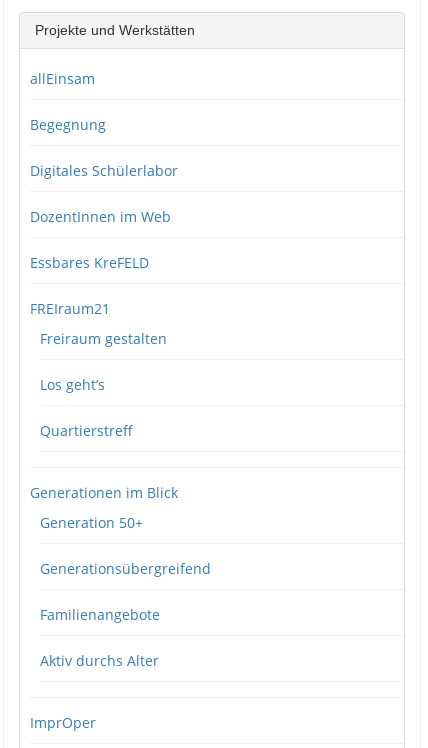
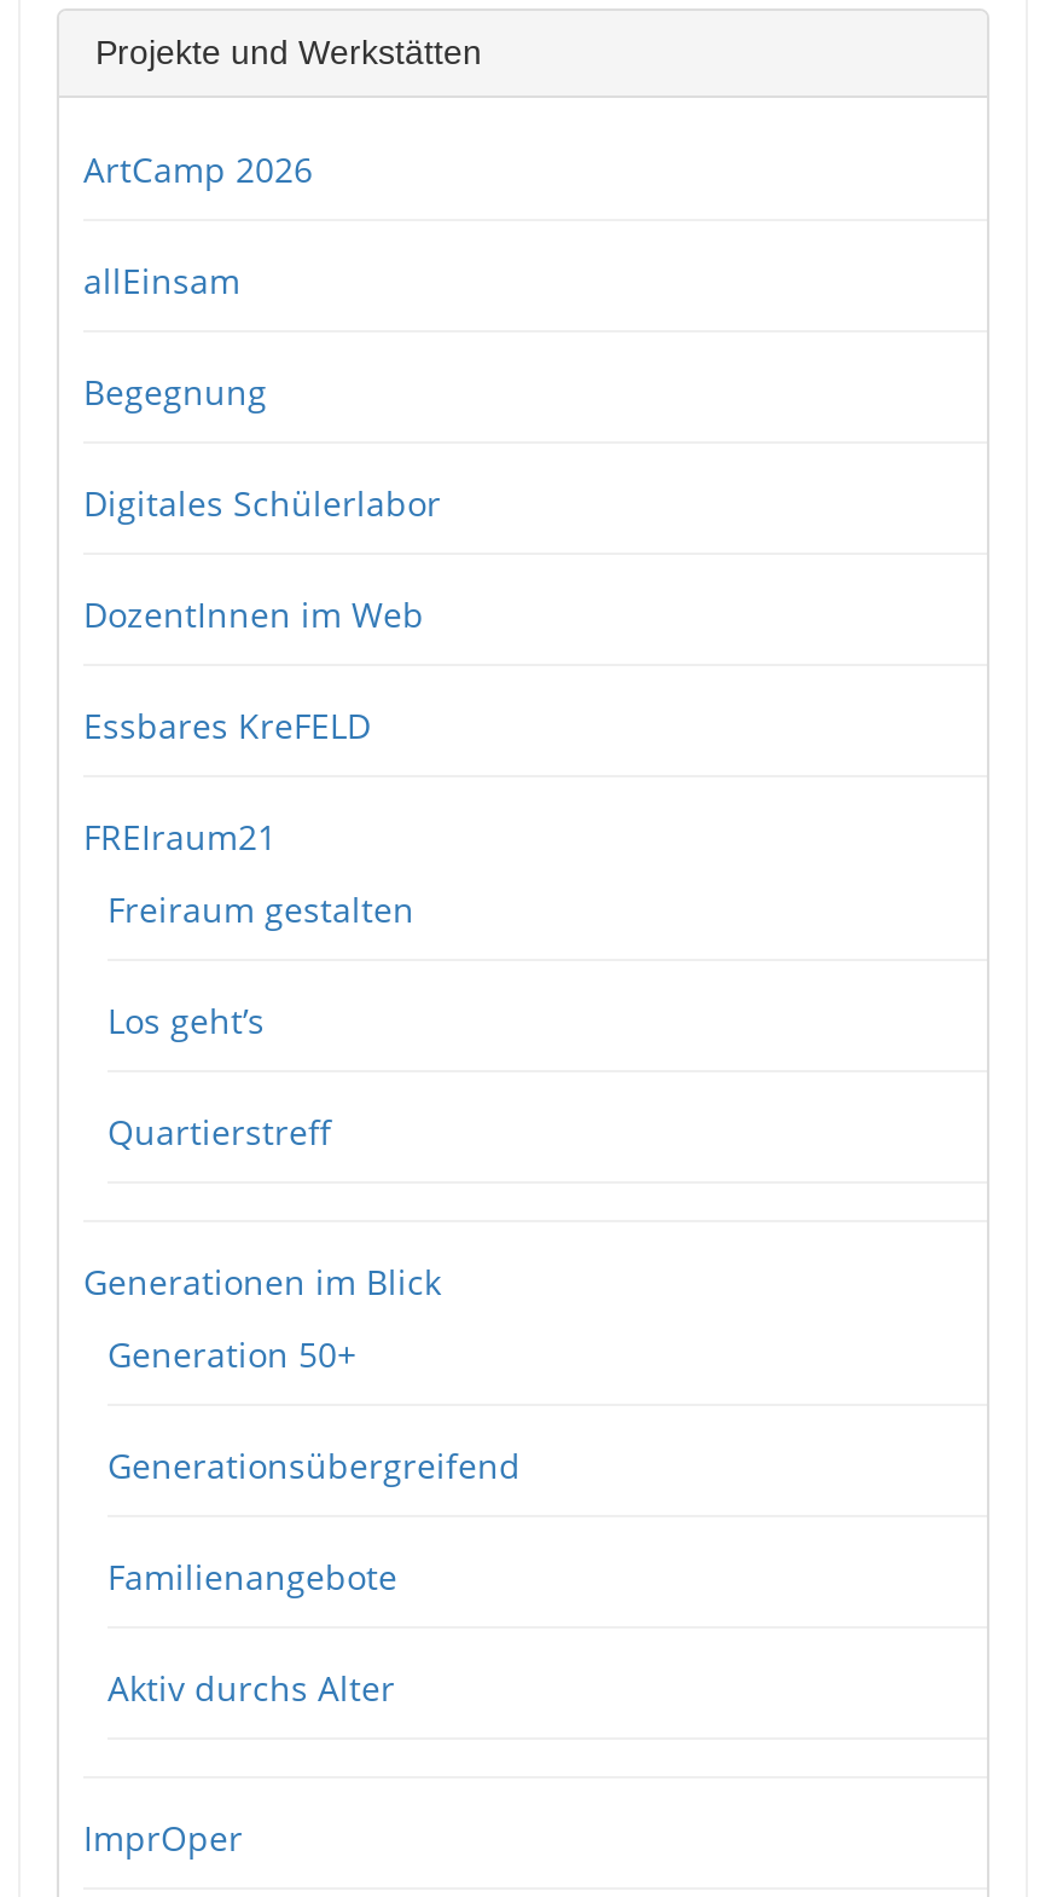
+ ArtCamp 2026
